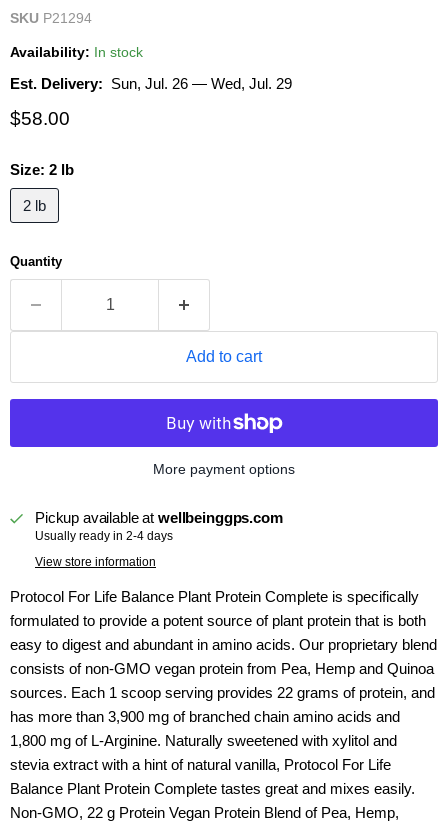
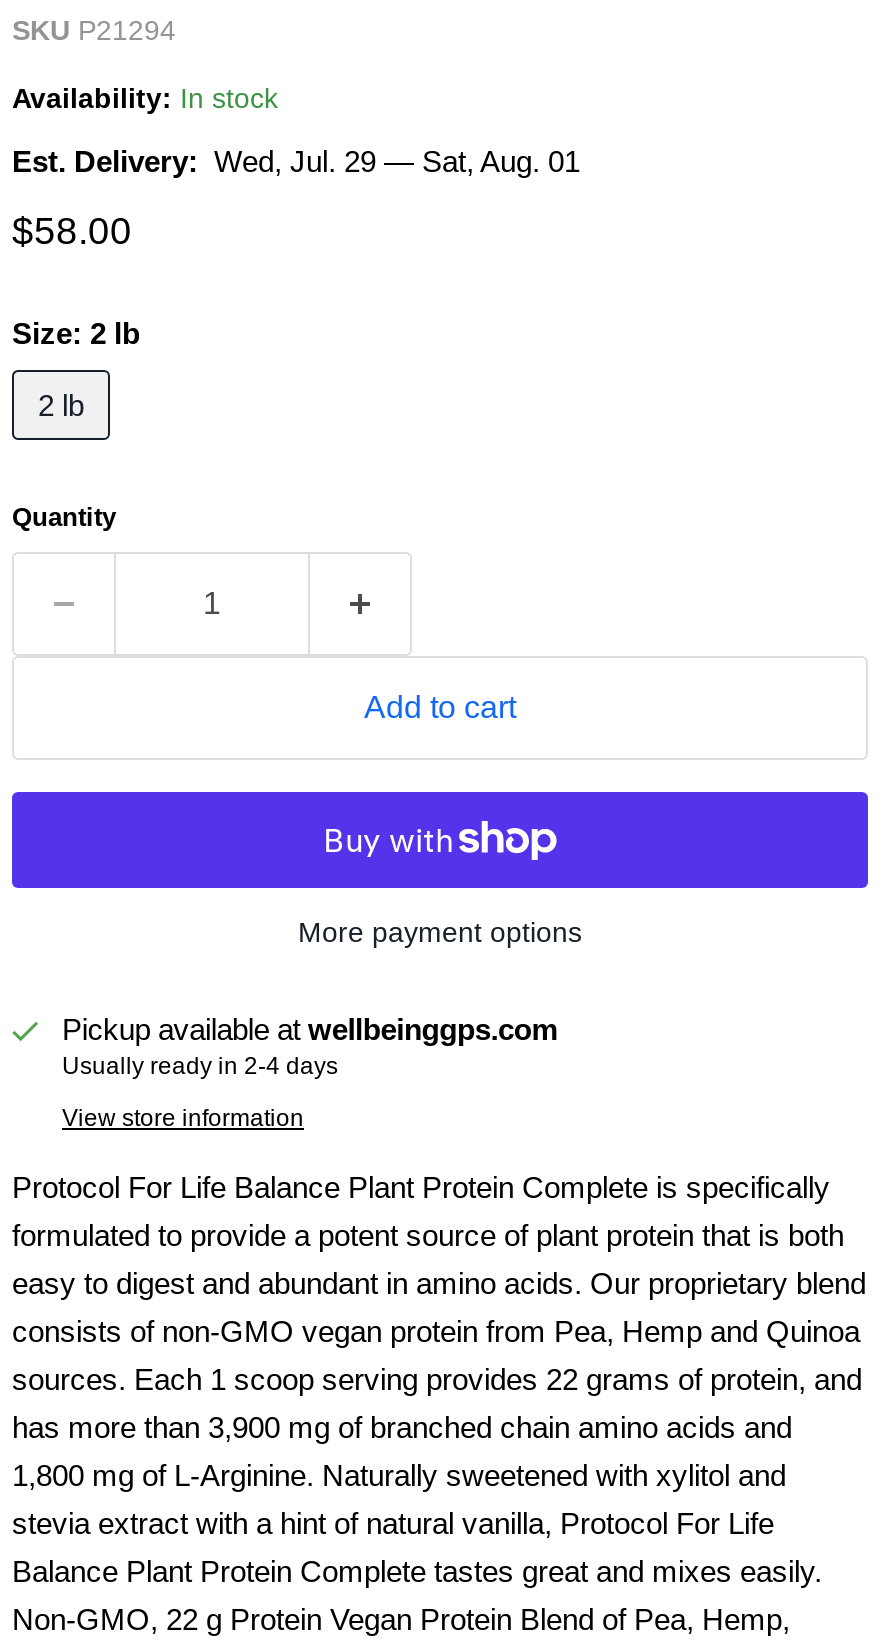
- Est. Delivery: Sun, Jul. 26 — Wed, Jul. 29
+ Est. Delivery: Wed, Jul. 29 — Sat, Aug. 01
